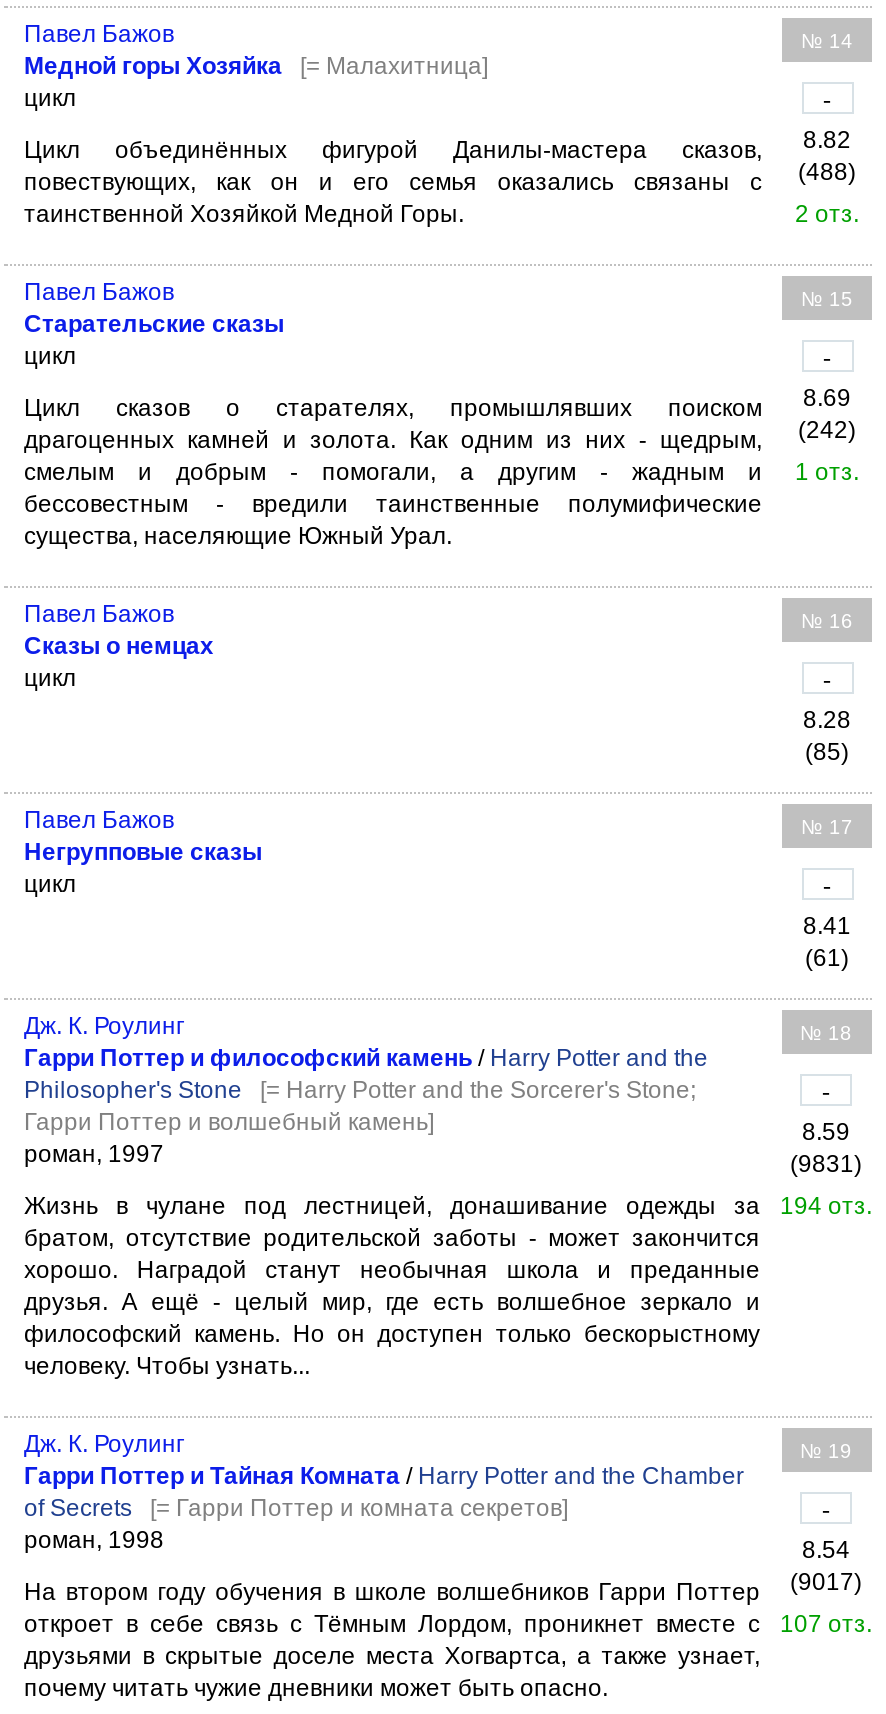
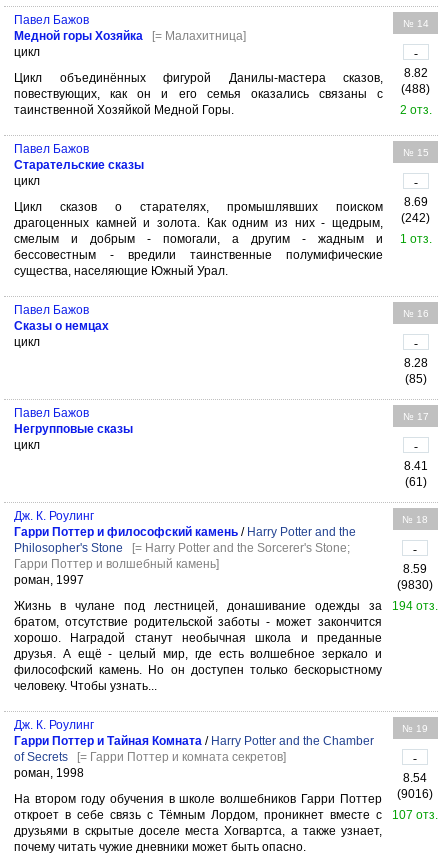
- (9831)
+ (9830)

- На втором году обучения в школе волшебников Гарри Поттер (9017)
+ На втором году обучения в школе волшебников Гарри Поттер (9016)
